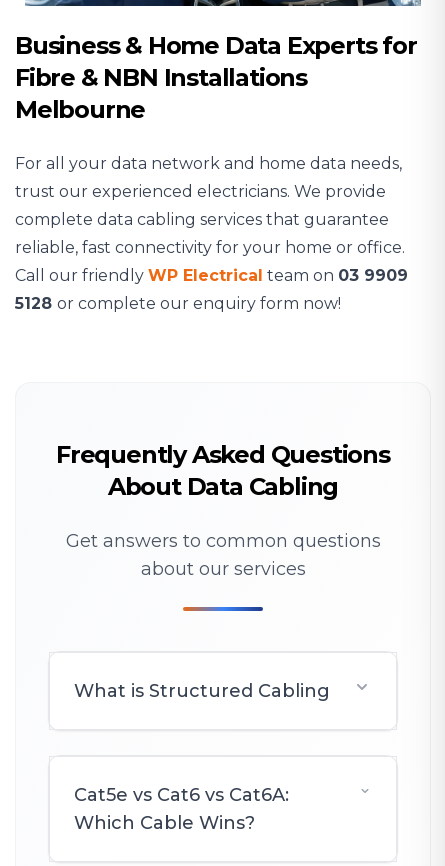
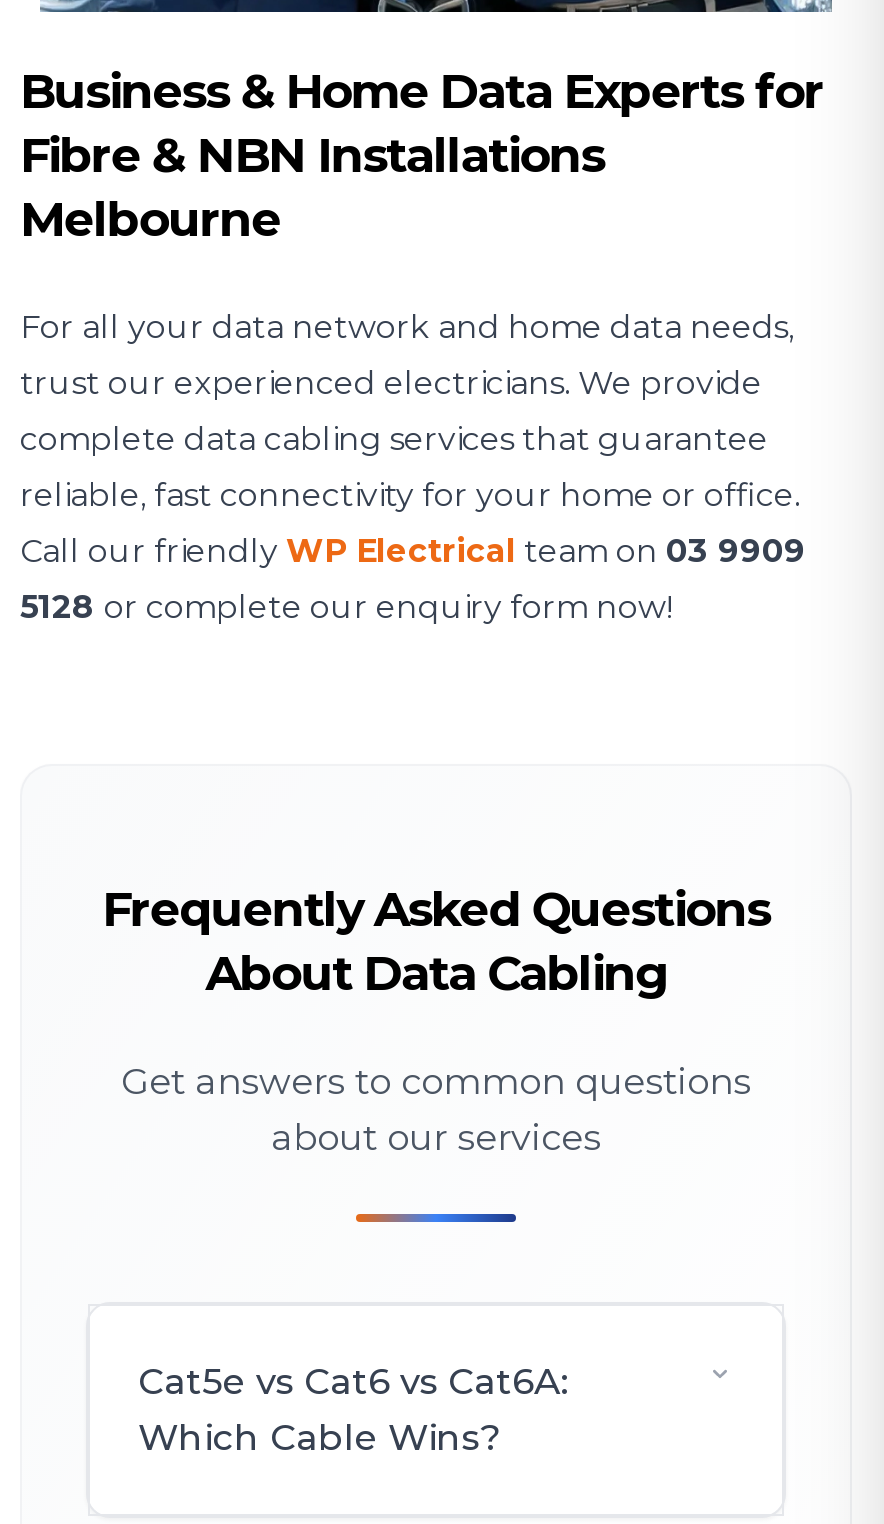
- What is Structured Cabling
